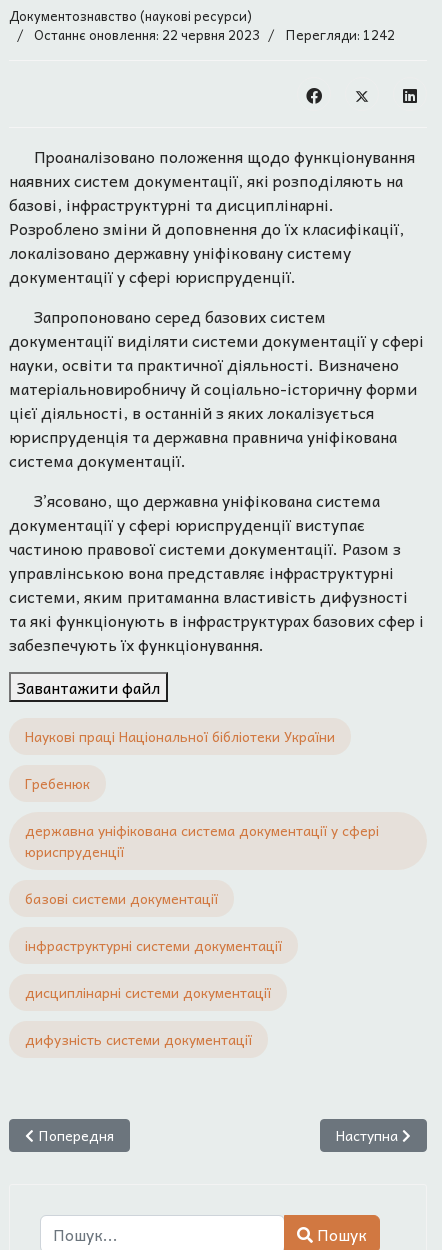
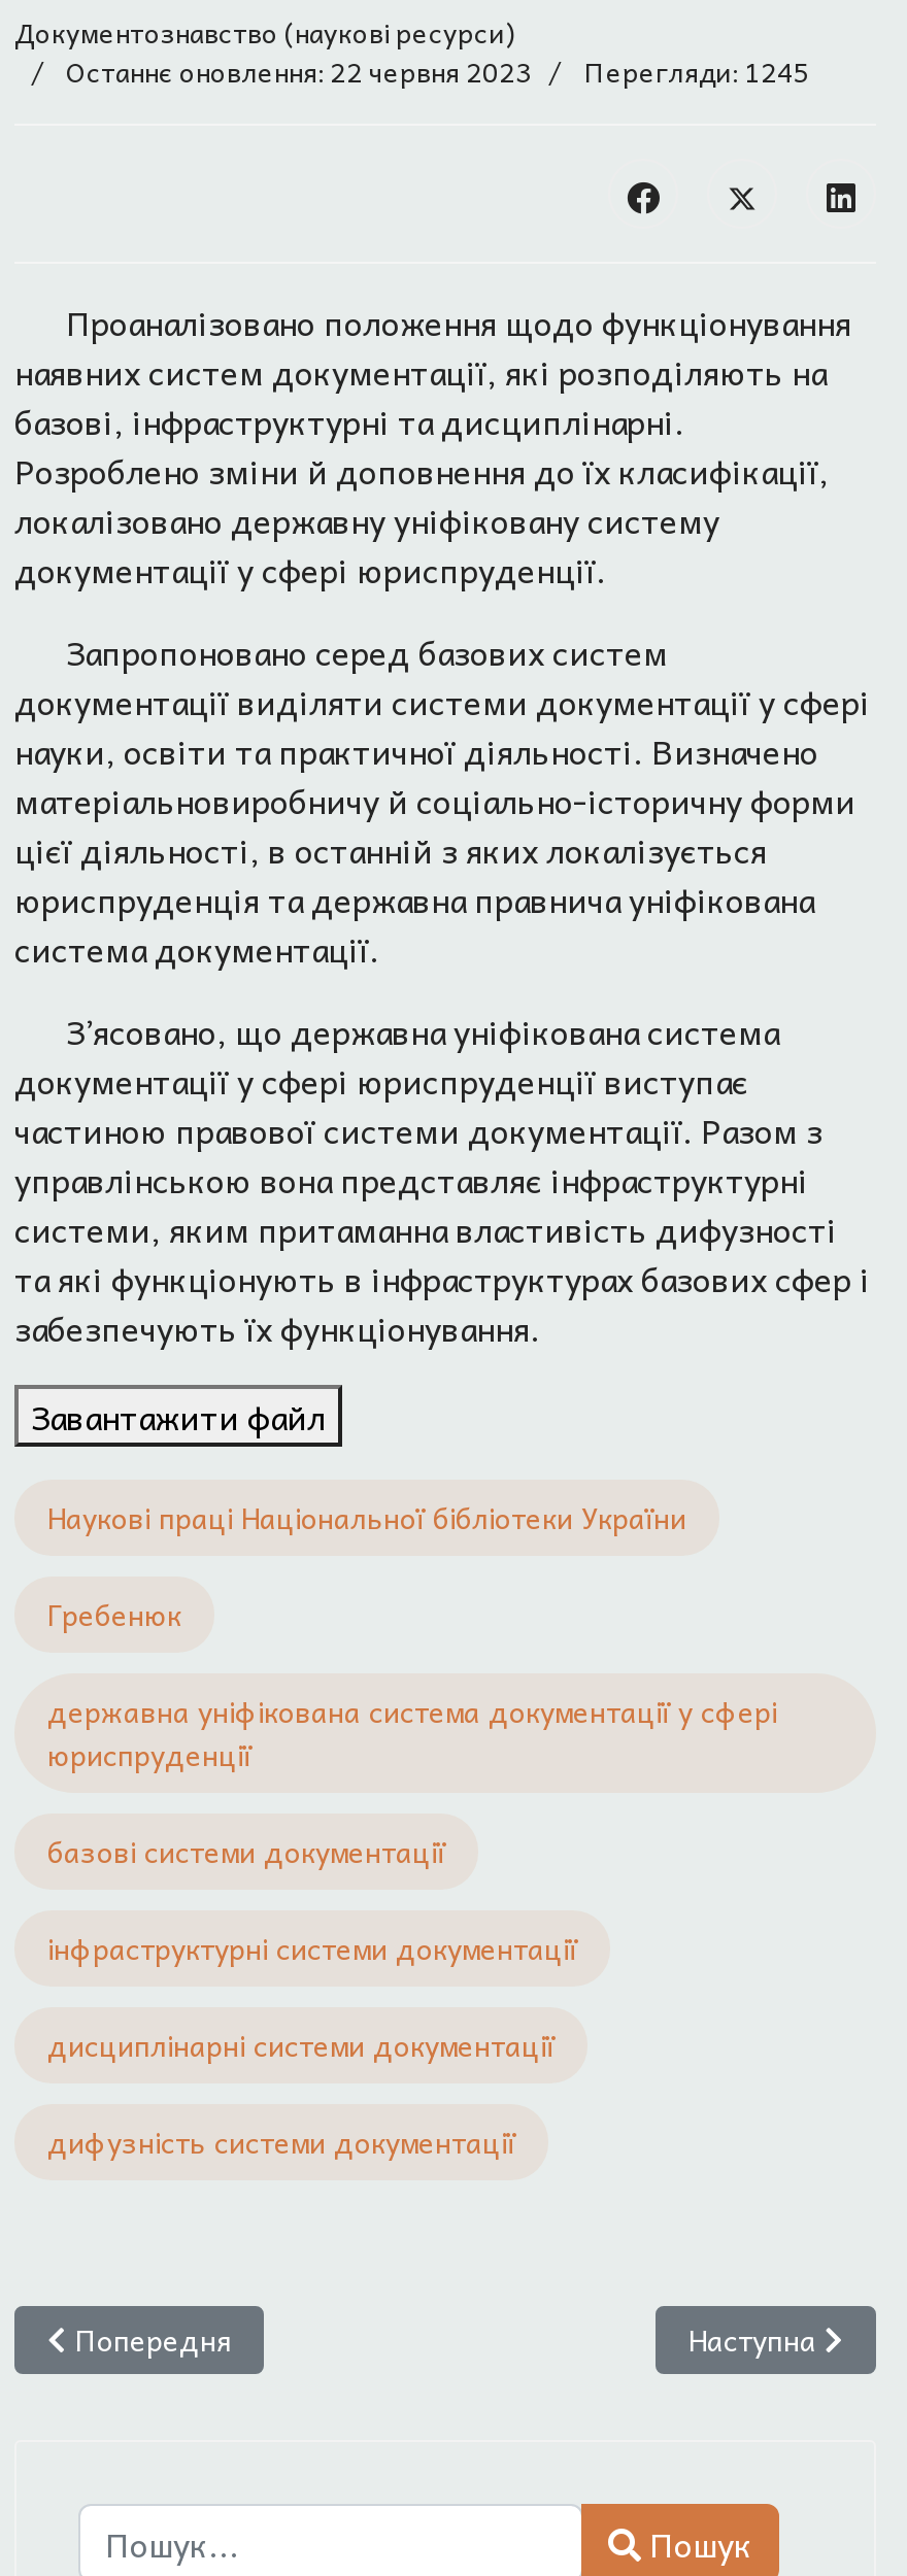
- Останнє оновлення: 22 червня 2023 Перегляди: 1242
+ Останнє оновлення: 22 червня 2023 Перегляди: 1245
